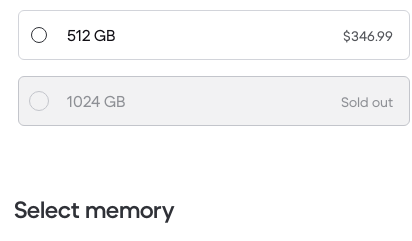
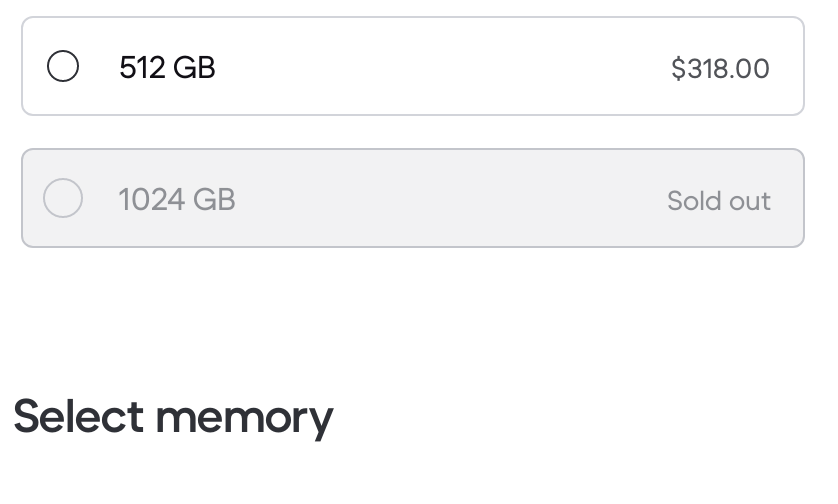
- $346.99
+ $318.00
